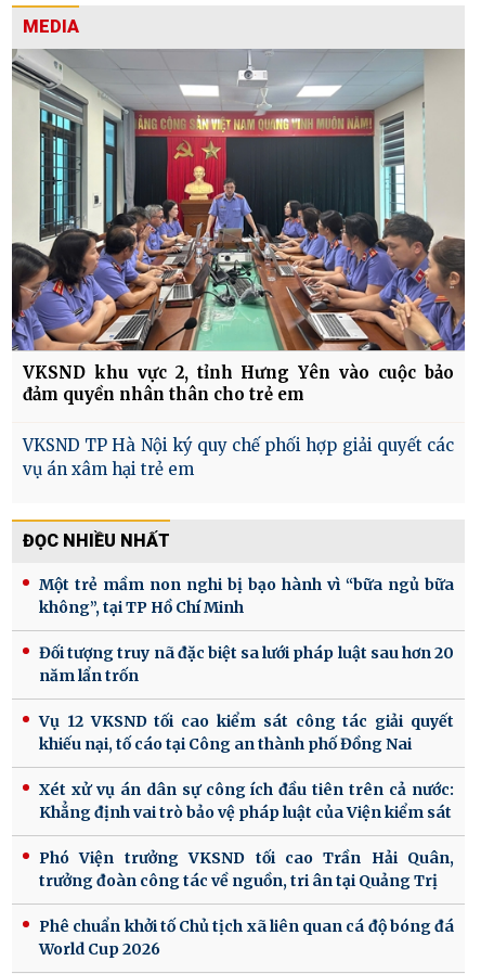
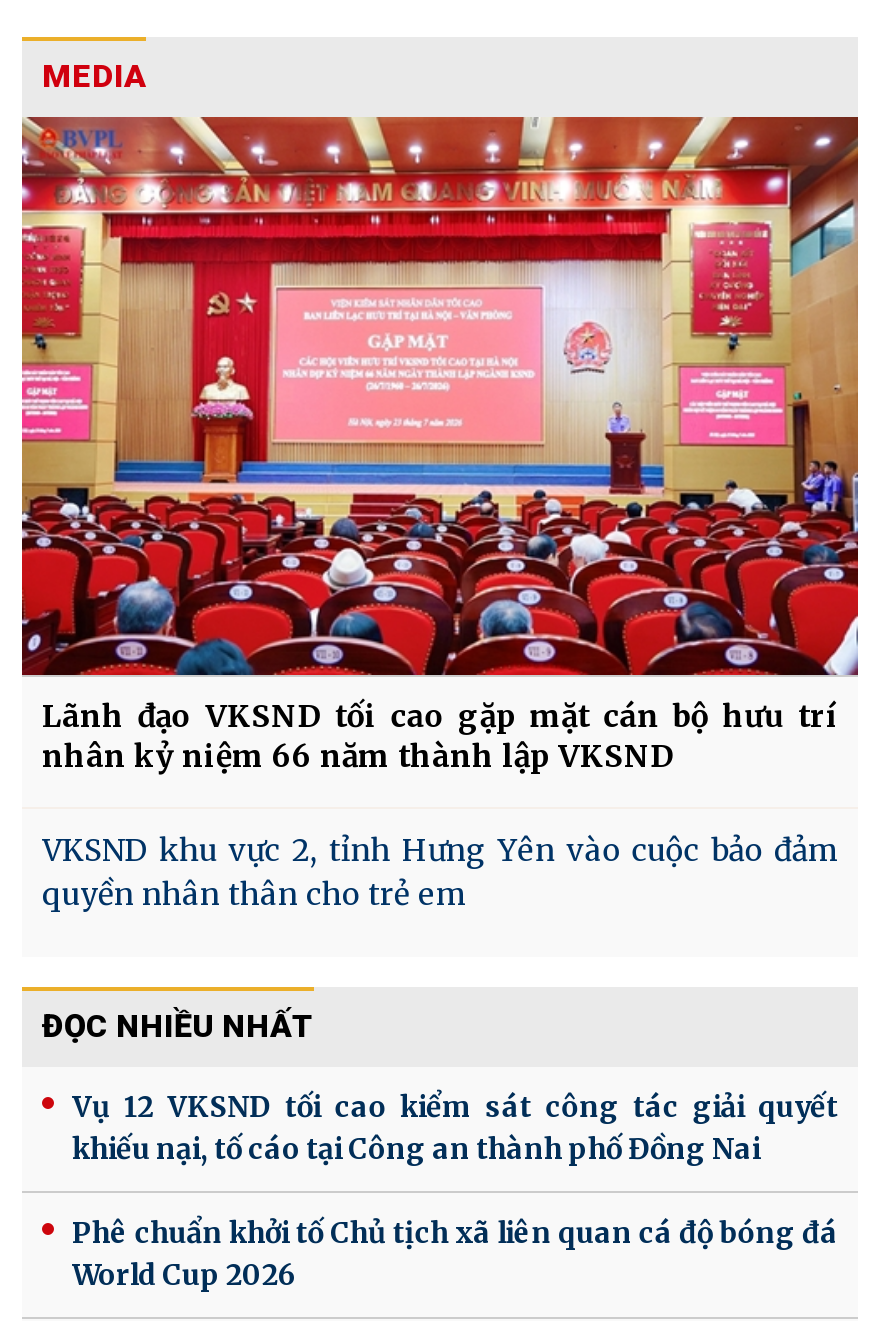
- [image]
- VKSND khu vực 2, tỉnh Hưng Yên vào cuộc bảo
- đảm quyền nhân thân cho trẻ em
+ [image]
+ Lãnh đạo VKSND tối cao gặp mặt cán bộ hưu trí
+ nhân kỷ niệm 66 năm thành lập VKSND

- VKSND TP Hà Nội ký quy chế phối hợp giải quyết các
- vụ án xâm hại trẻ em
+ VKSND khu vực 2, tỉnh Hưng Yên vào cuộc bảo đảm
+ quyền nhân thân cho trẻ em

- Một trẻ mầm non nghi bị bạo hành vì “bữa ngủ bữa
- không”, tại TP Hồ Chí Minh
- Đối tượng truy nã đặc biệt sa lưới pháp luật sau hơn 20
- năm lẩn trốn

- Xét xử vụ án dân sự công ích đầu tiên trên cả nước:
- Khẳng định vai trò bảo vệ pháp luật của Viện kiểm sát
- Phó Viện trưởng VKSND tối cao Trần Hải Quân,
- trưởng đoàn công tác về nguồn, tri ân tại Quảng Trị
